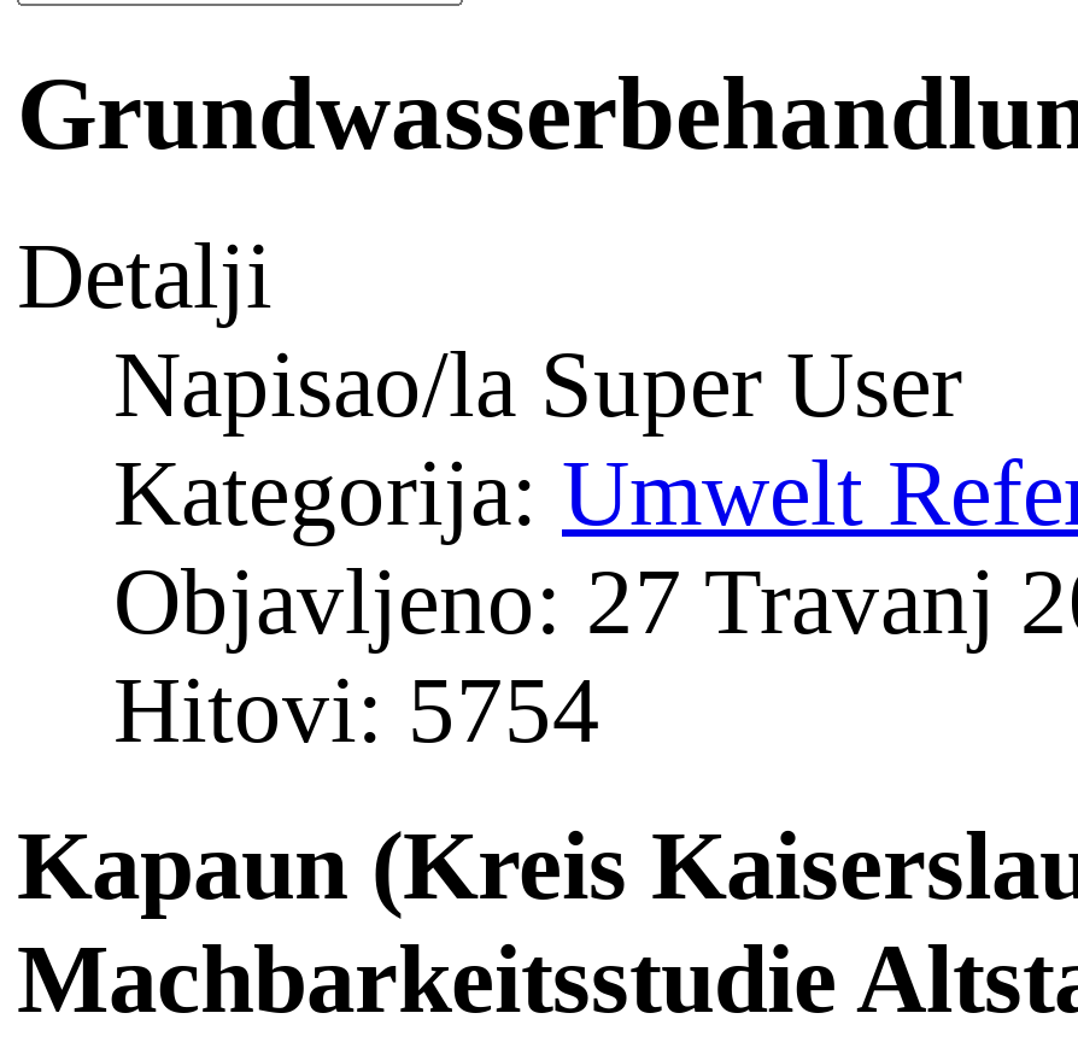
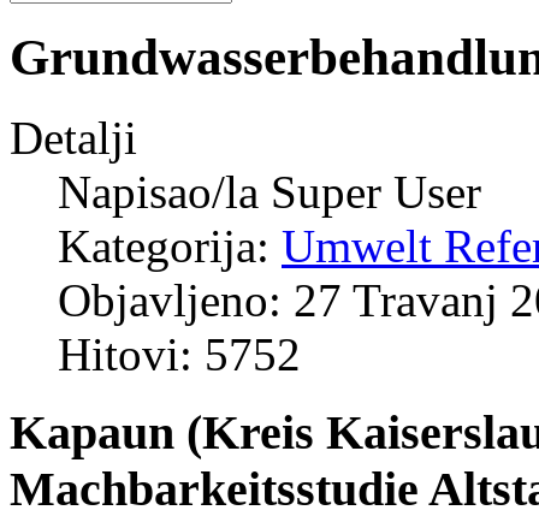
- Hitovi: 5754
+ Hitovi: 5752
